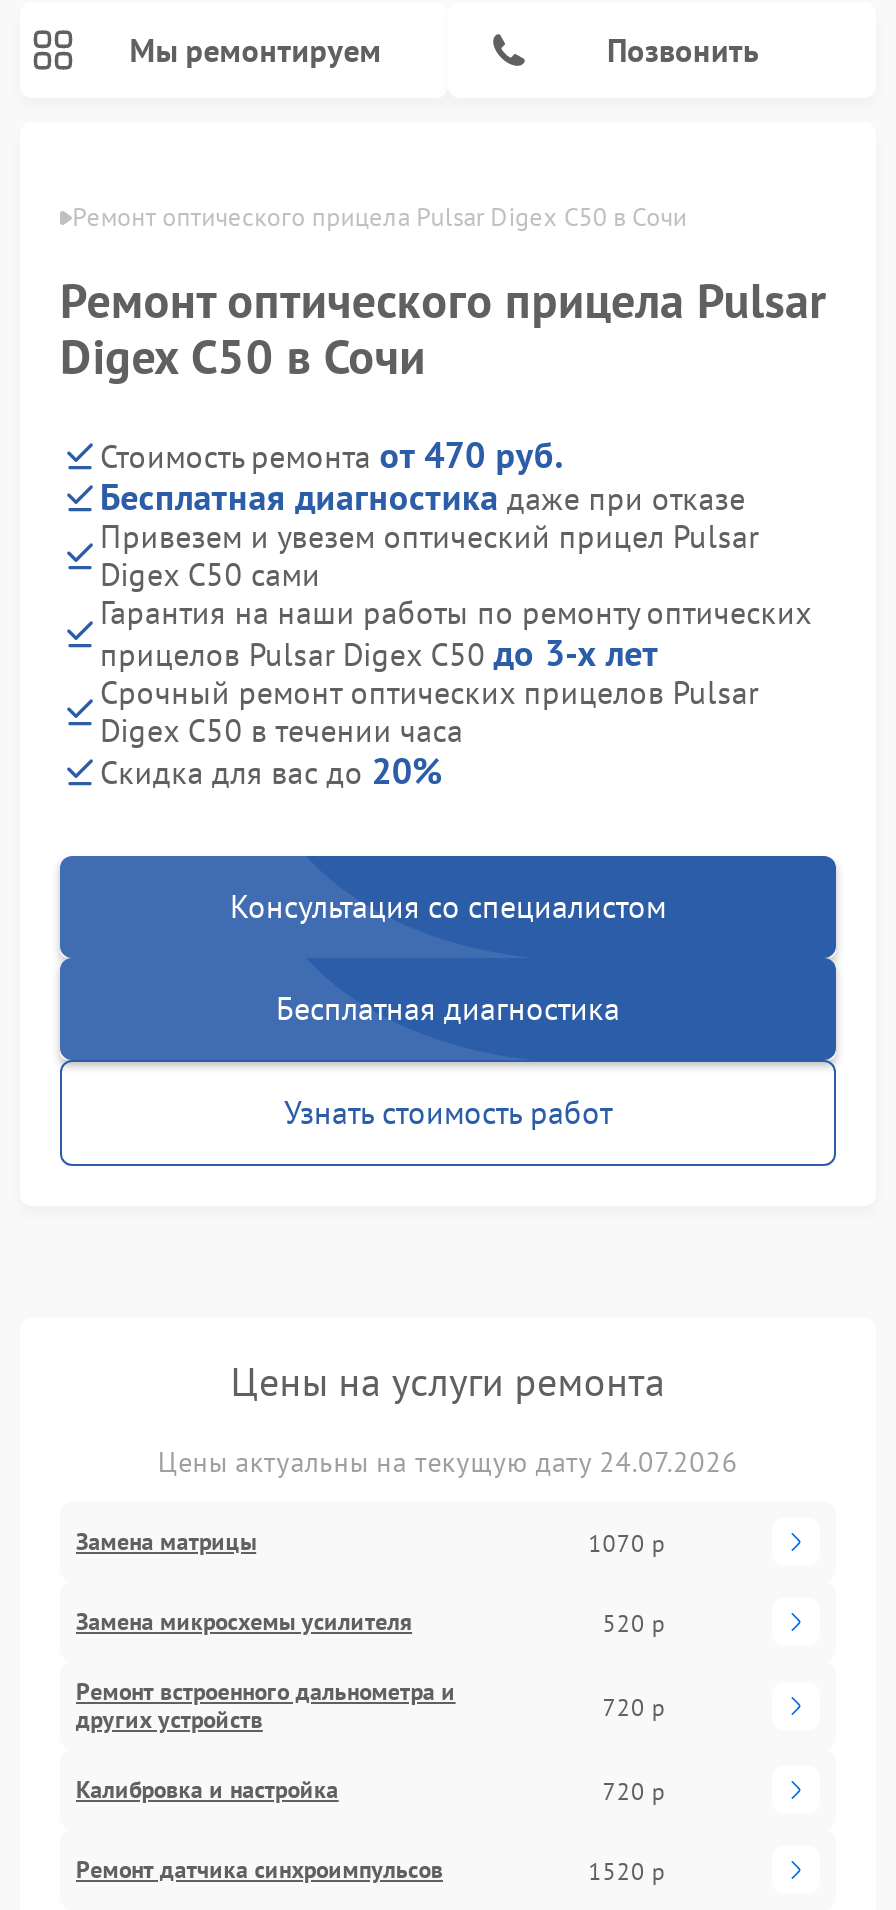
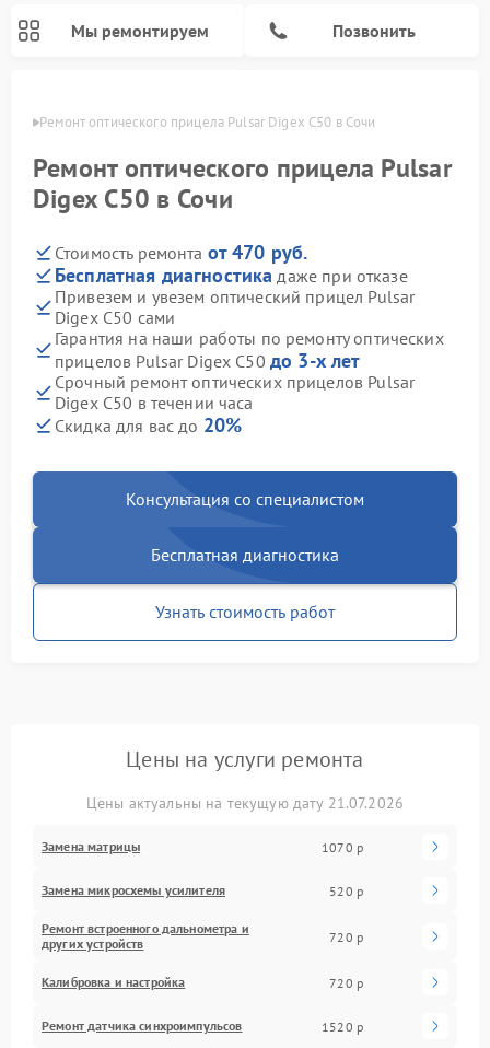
- Цены актуальны на текущую дату 24.07.2026
+ Цены актуальны на текущую дату 21.07.2026
